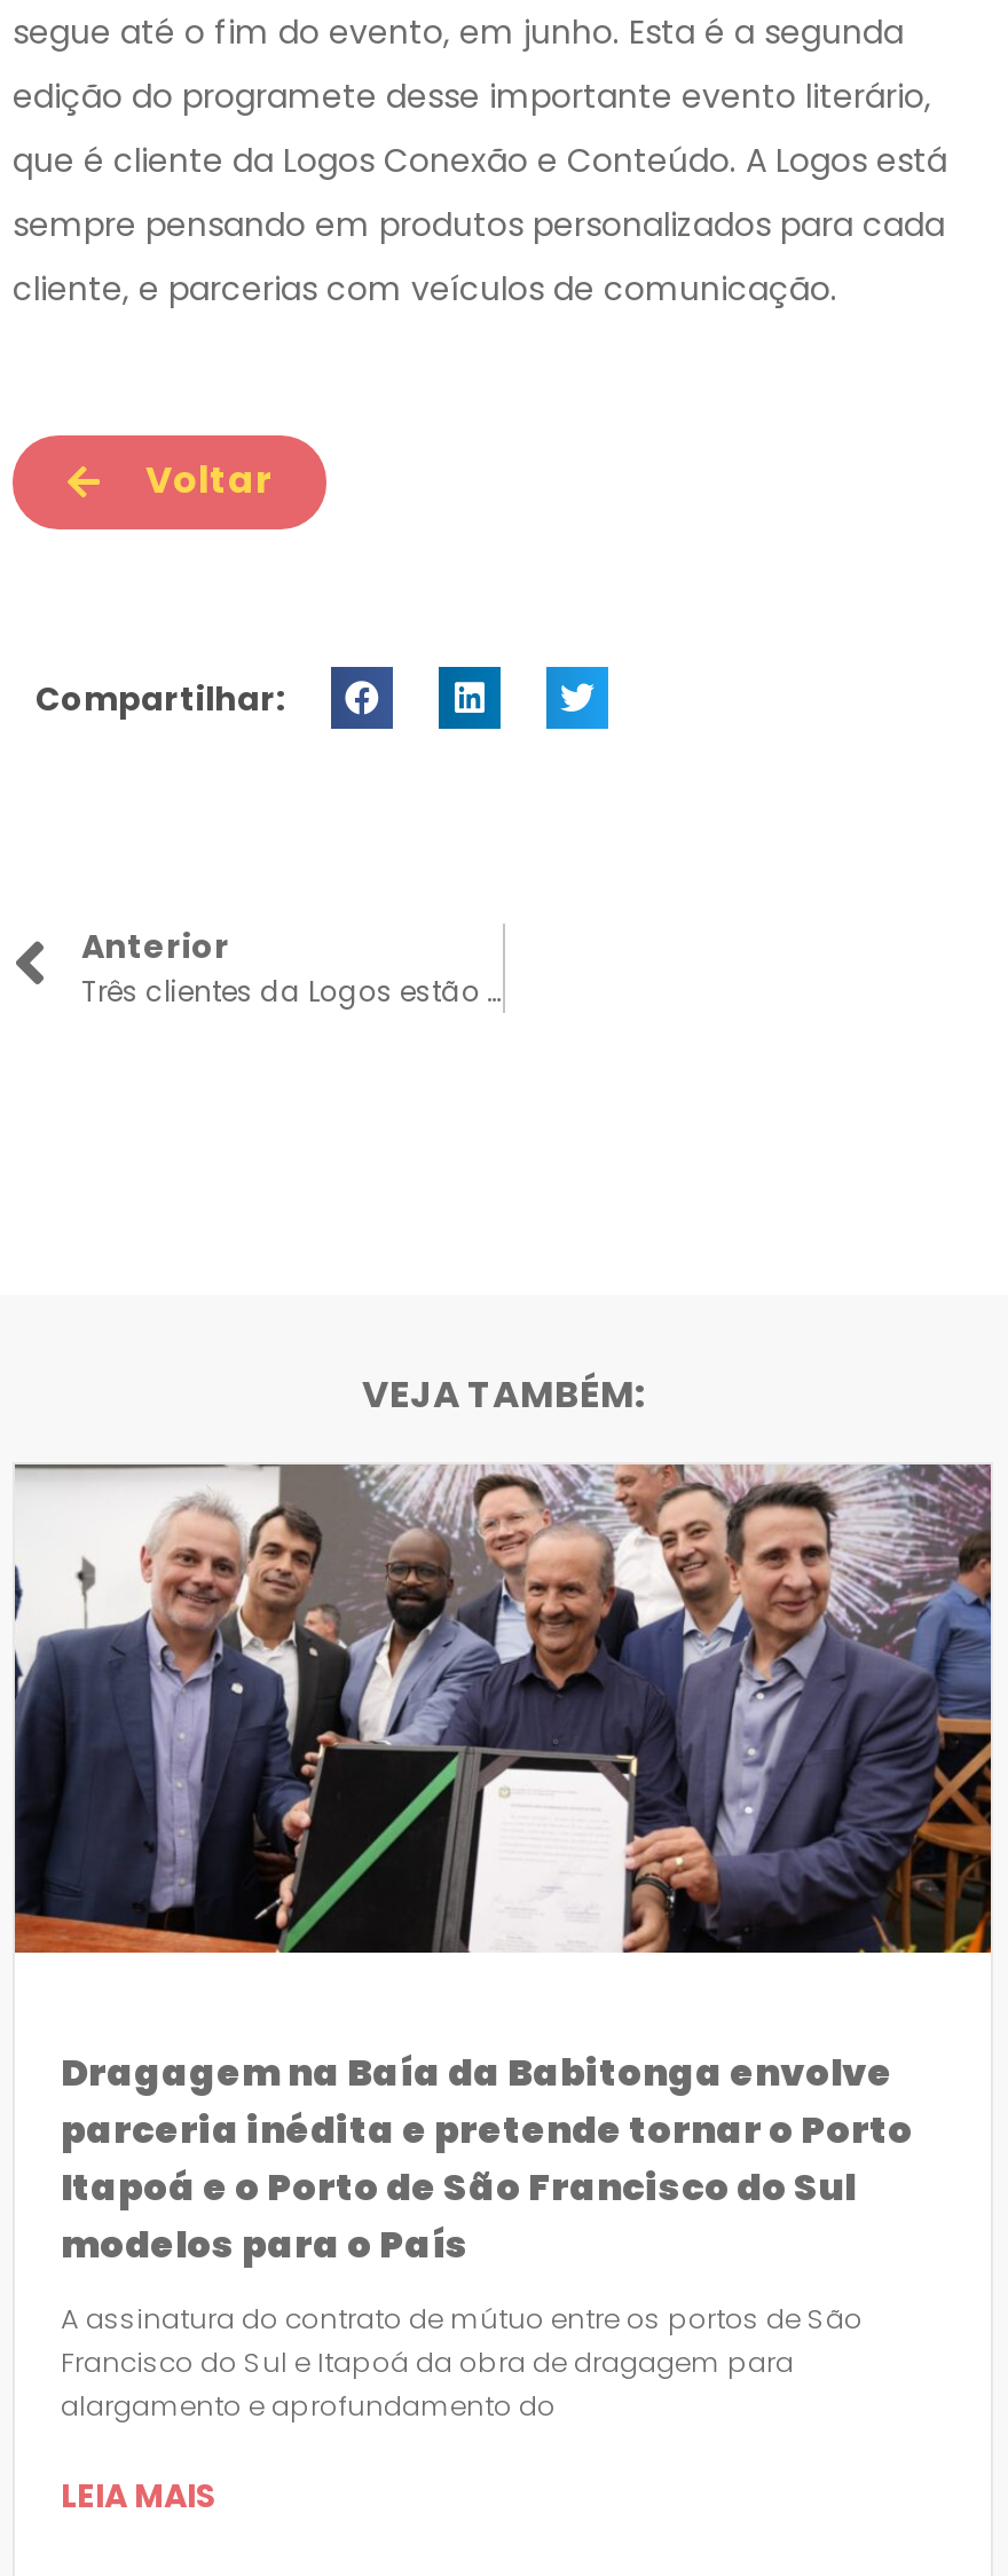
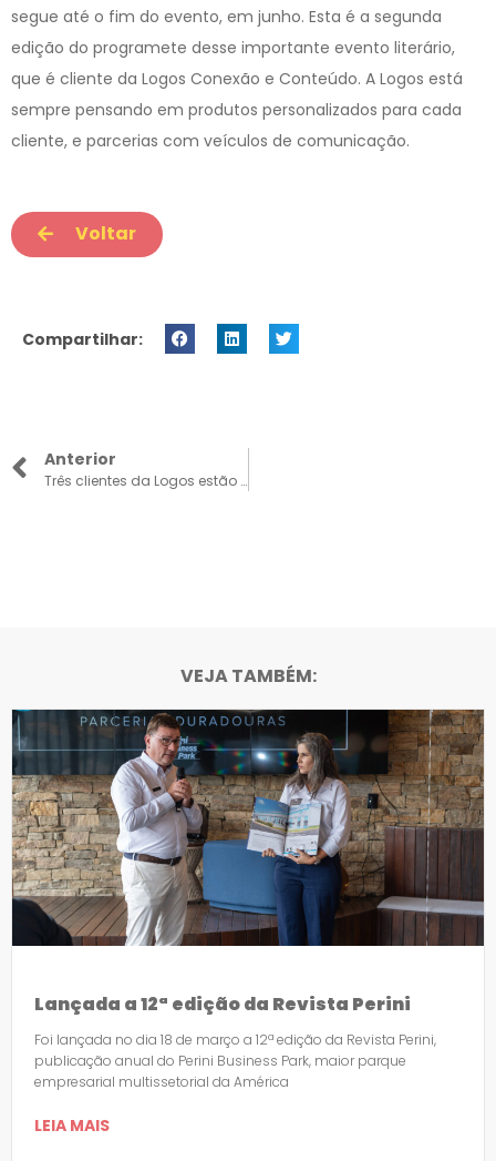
- [image]
+ [image]

- Dragagem na Baía da Babitonga envolve
- parceria inédita e pretende tornar o Porto
- Itapoá e o Porto de São Francisco do Sul
- modelos para o País
+ Lançada a 12ª edição da Revista Perini

- A assinatura do contrato de mútuo entre os portos de São
- Francisco do Sul e Itapoá da obra de dragagem para
- alargamento e aprofundamento do
+ Foi lançada no dia 18 de março a 12ª edição da Revista Perini,
+ publicação anual do Perini Business Park, maior parque
+ empresarial multissetorial da América
